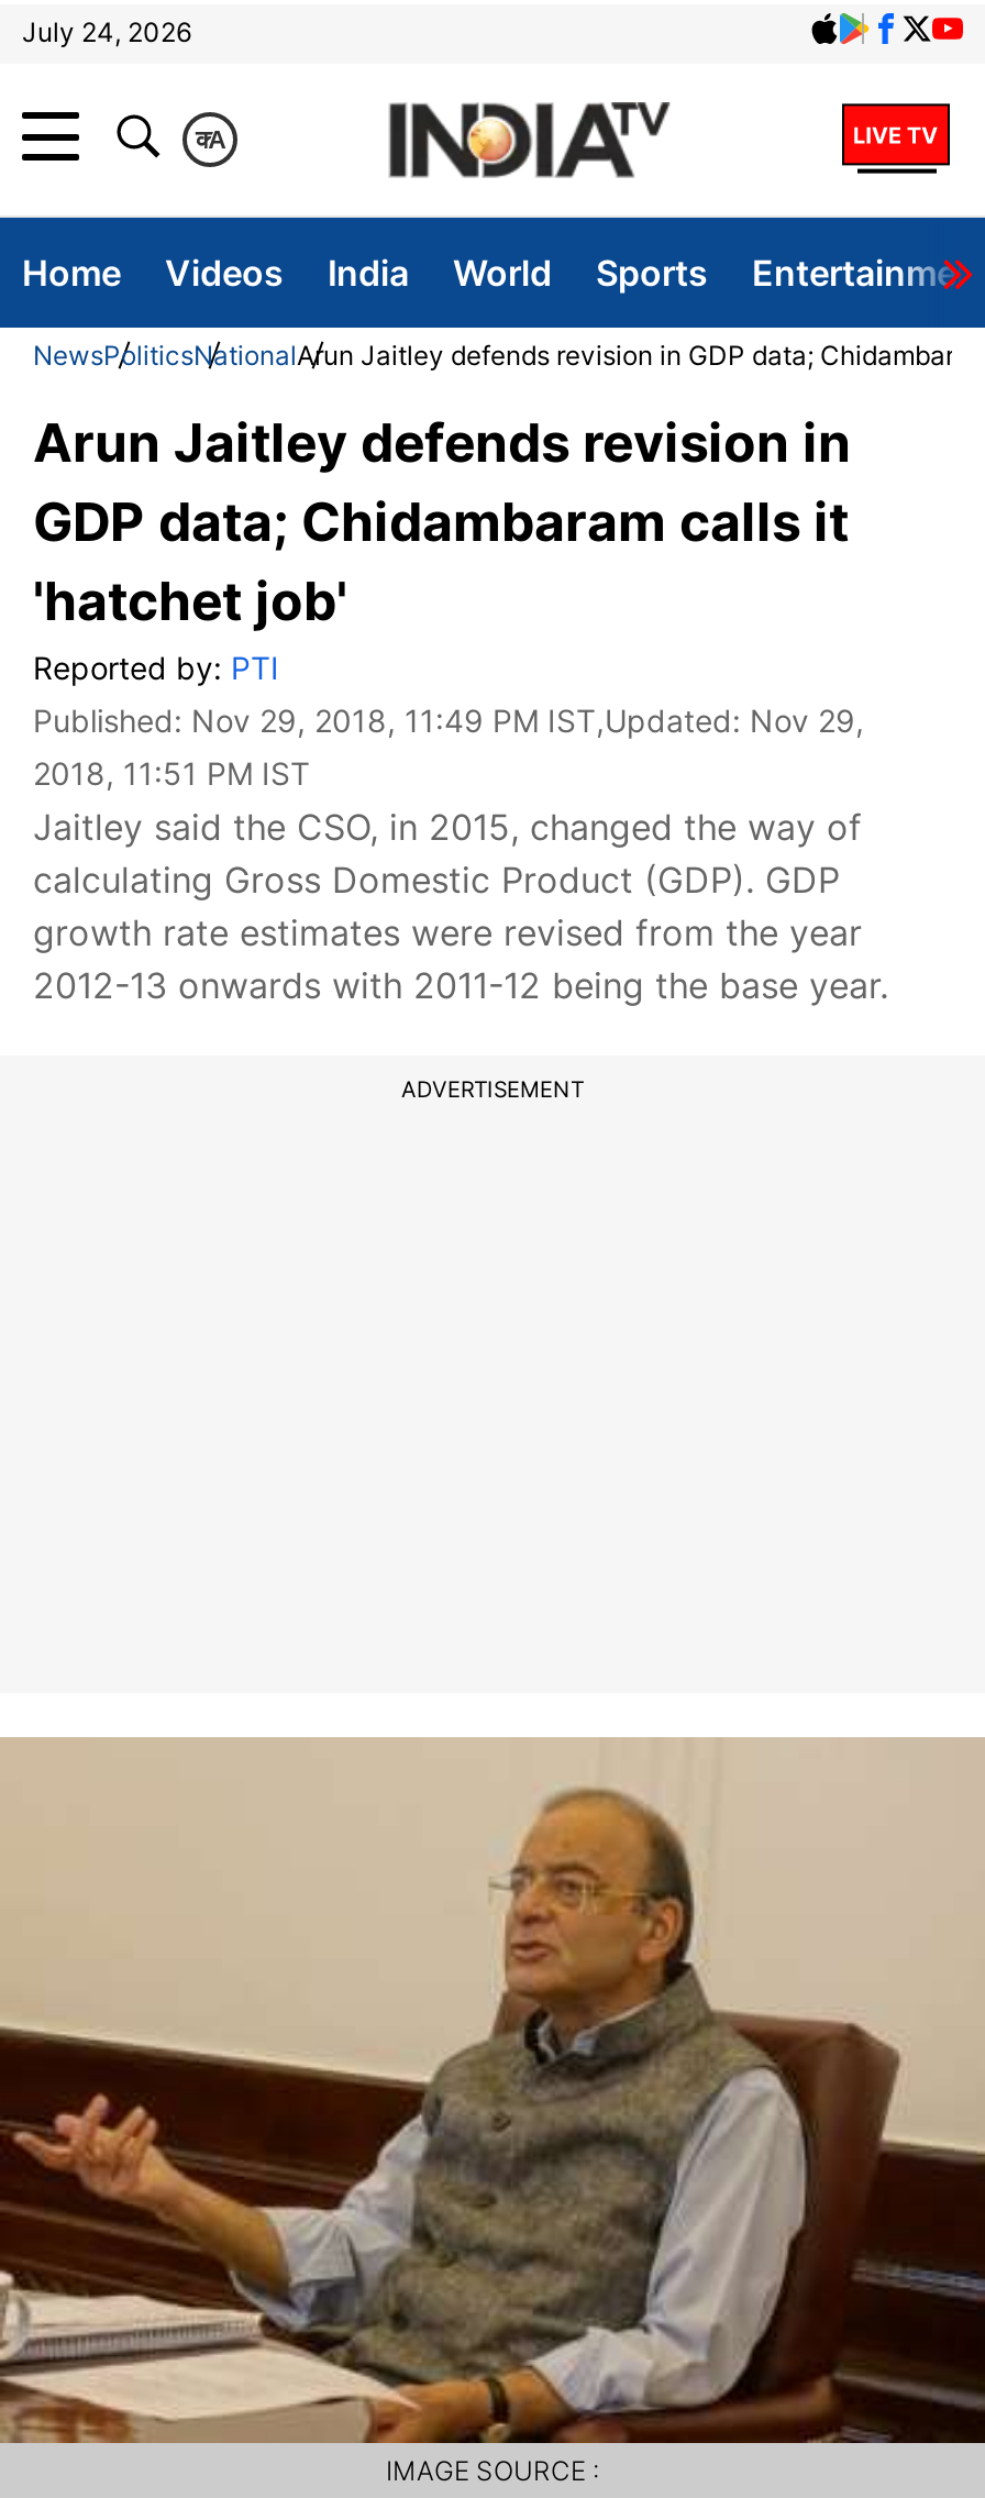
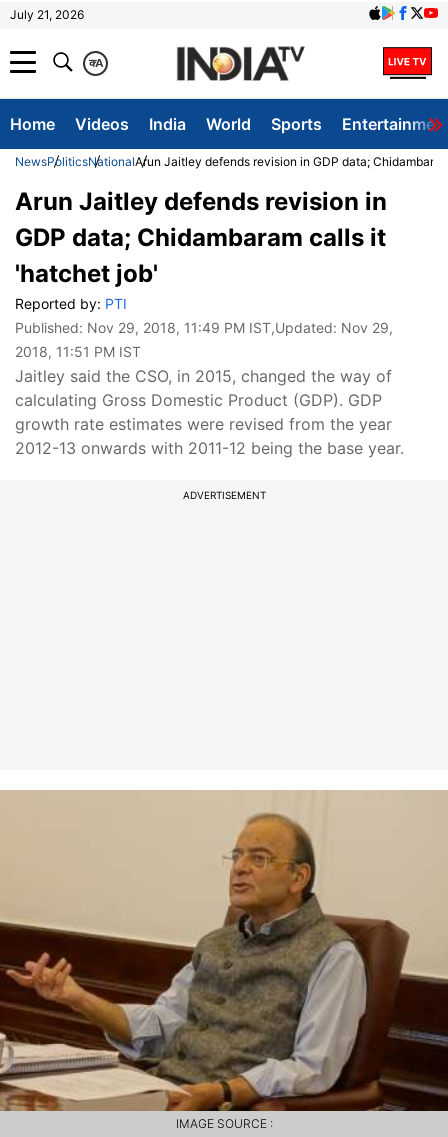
- July 24, 2026
+ July 21, 2026
